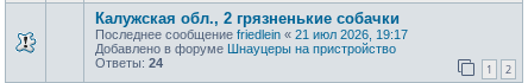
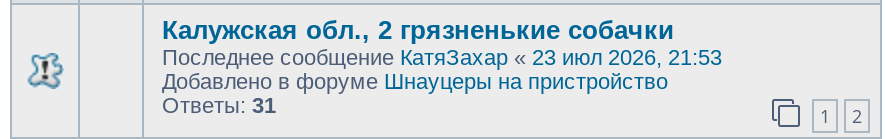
- Последнее сообщение friedlein «21 июл 2026, 19:17
+ Последнее сообщение КатяЗахар «23 июл 2026, 21:53

- Ответы: 24
+ Ответы: 31
